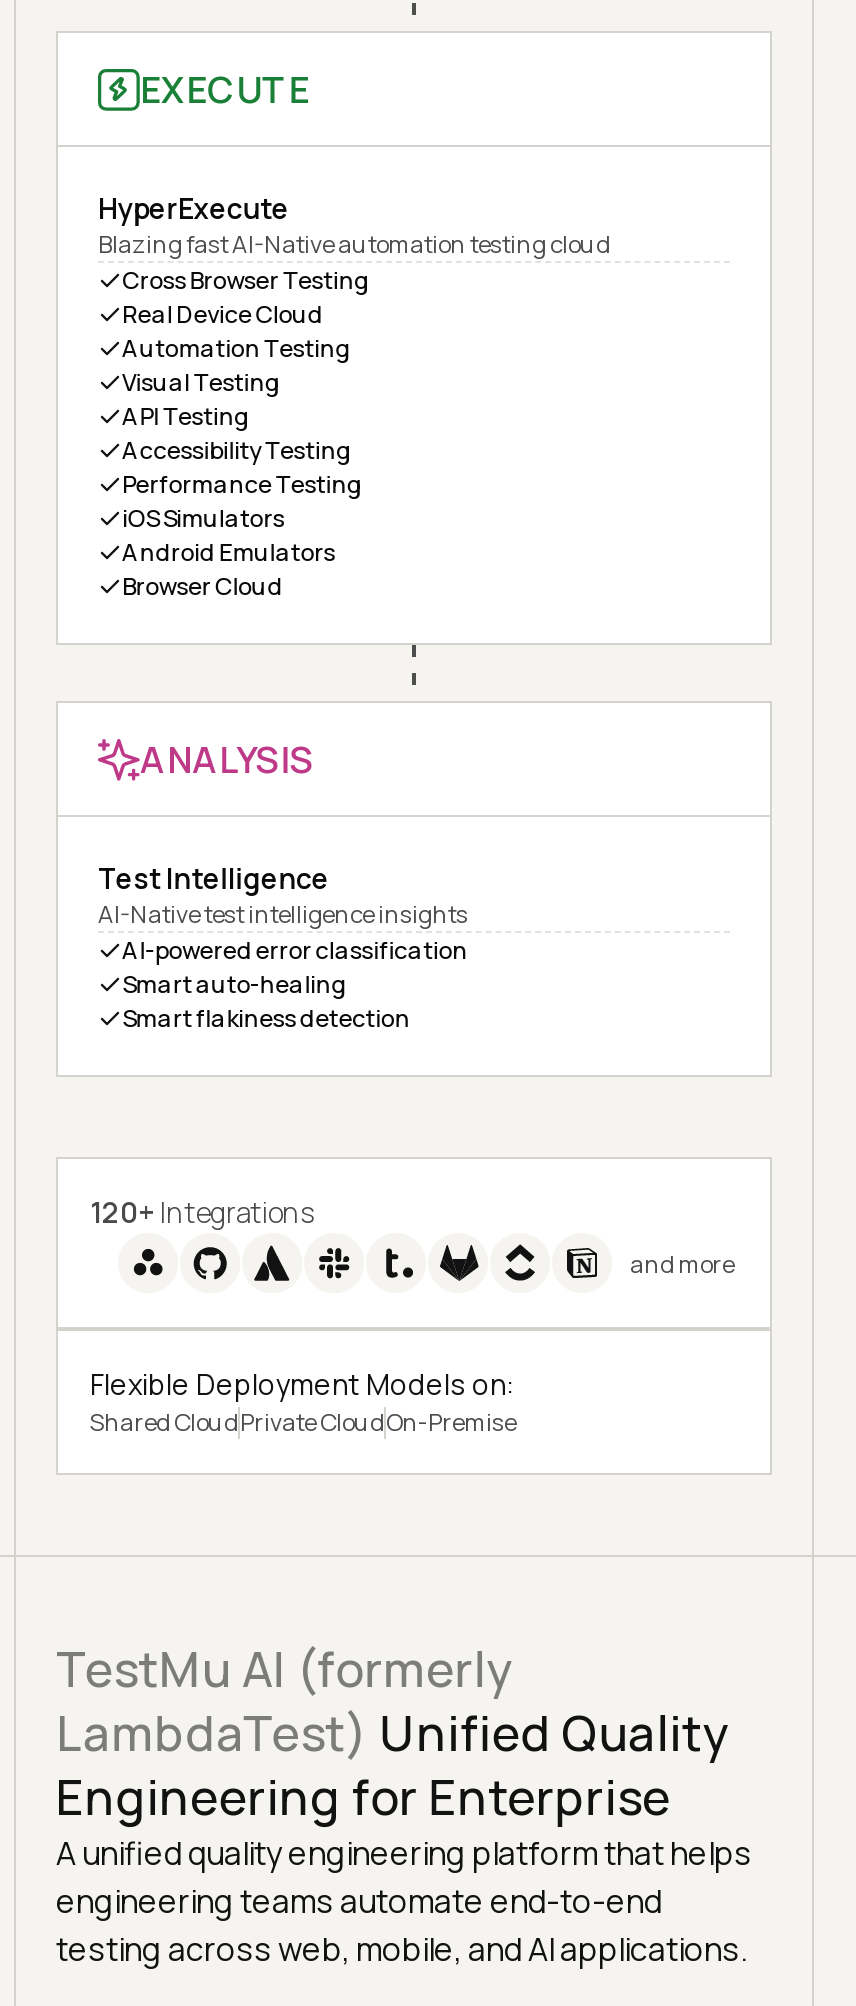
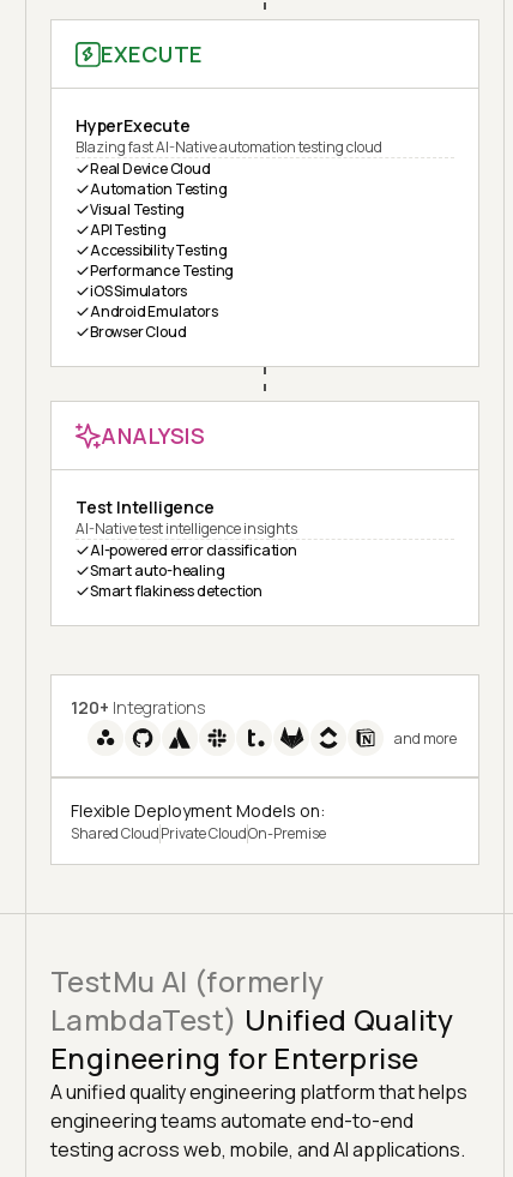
- Cross Browser Testing
